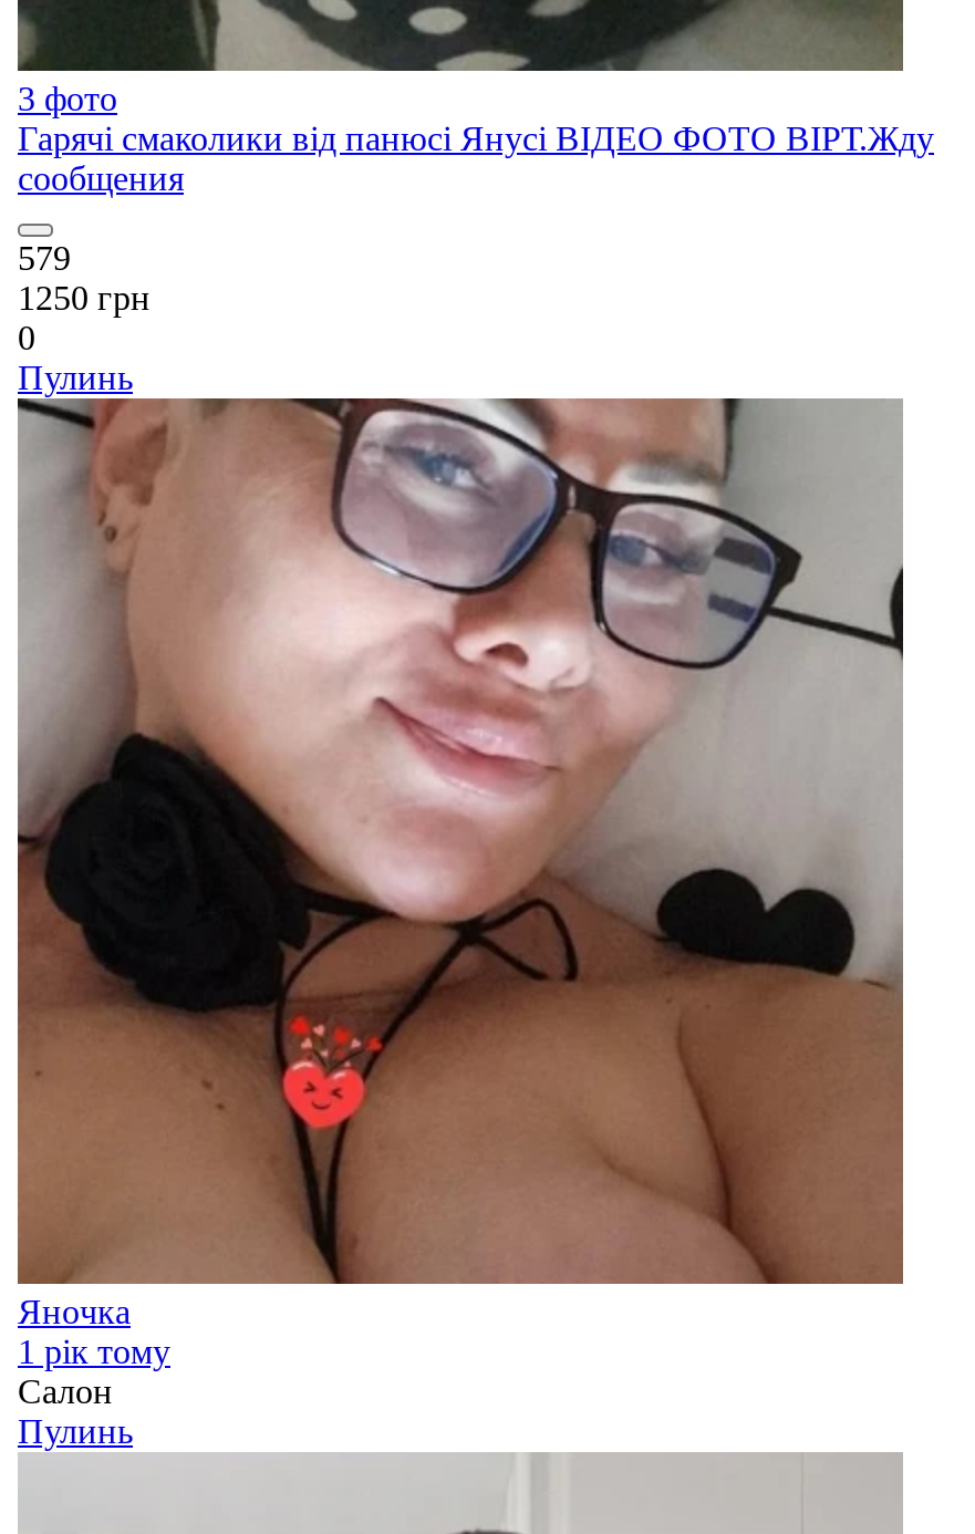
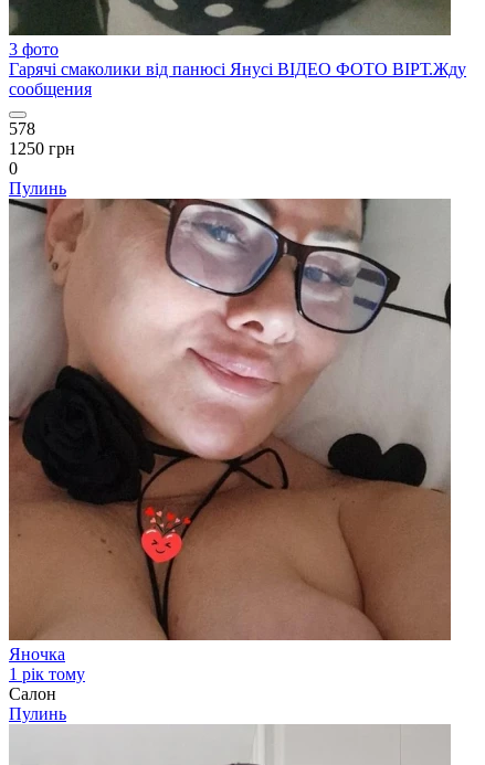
- 579
+ 578
